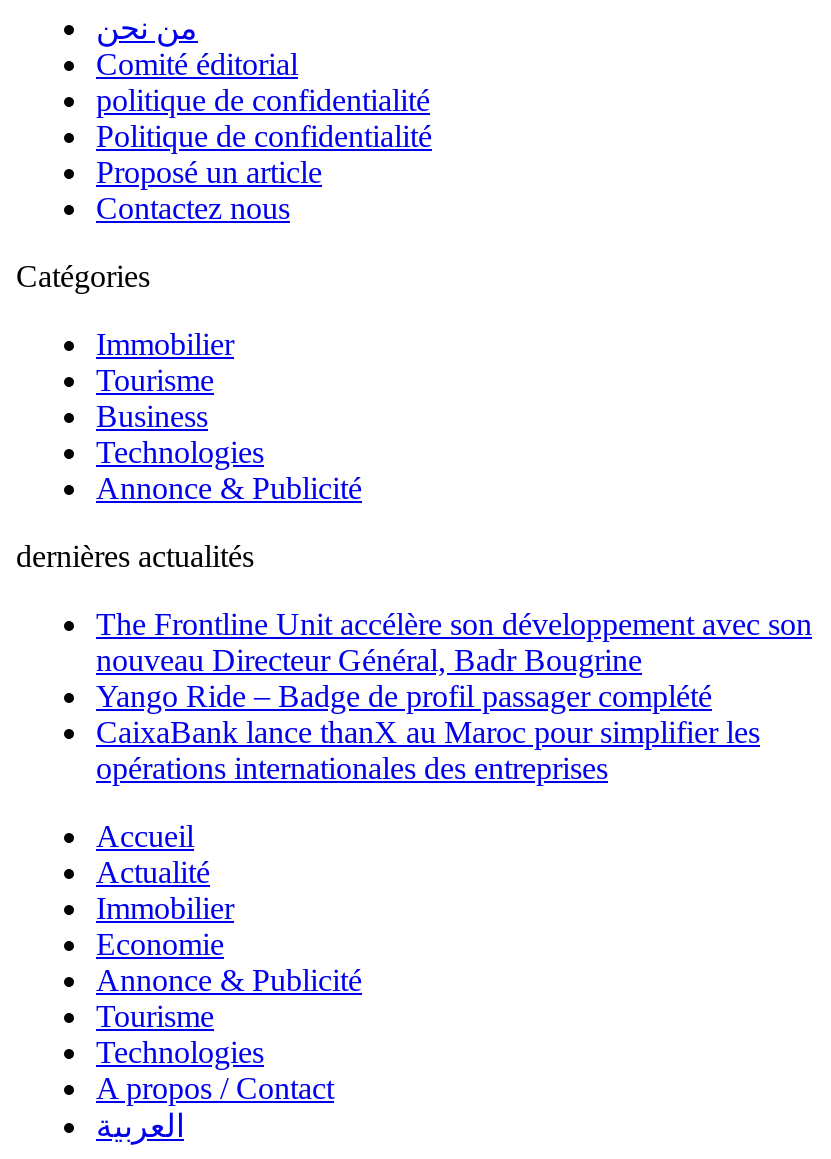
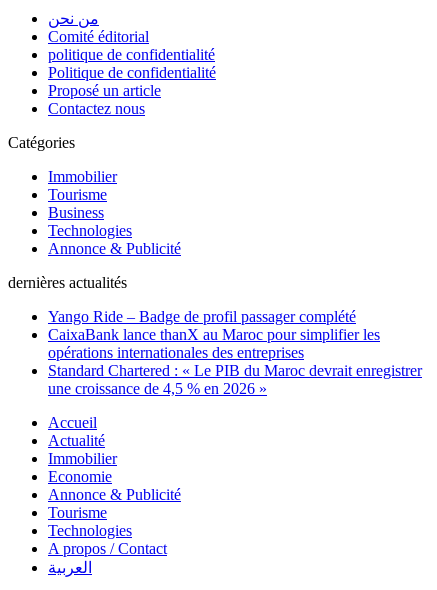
- The Frontline Unit accélère son développement avec son
- nouveau Directeur Général, Badr Bougrine

moved up: Yango Ride – Badge de profil passager complété | CaixaBank lance thanX au Maroc pour simplifier les | opérations internationales des entreprises

+ Standard Chartered : « Le PIB du Maroc devrait enregistrer
+ une croissance de 4,5 % en 2026 »
